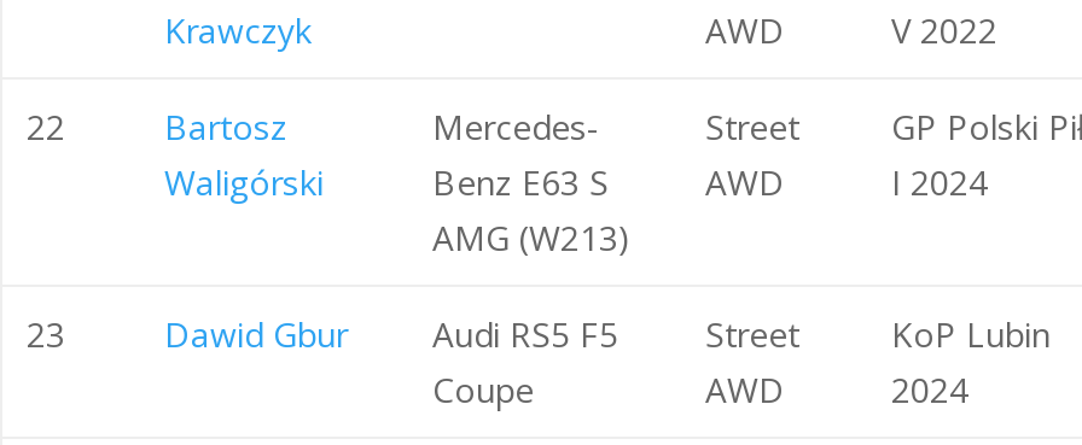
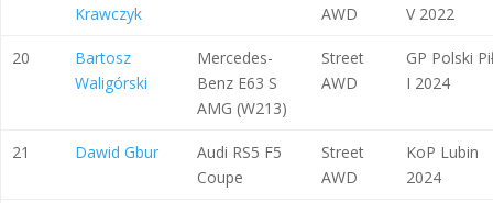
- 22
+ 20

- 23
+ 21
